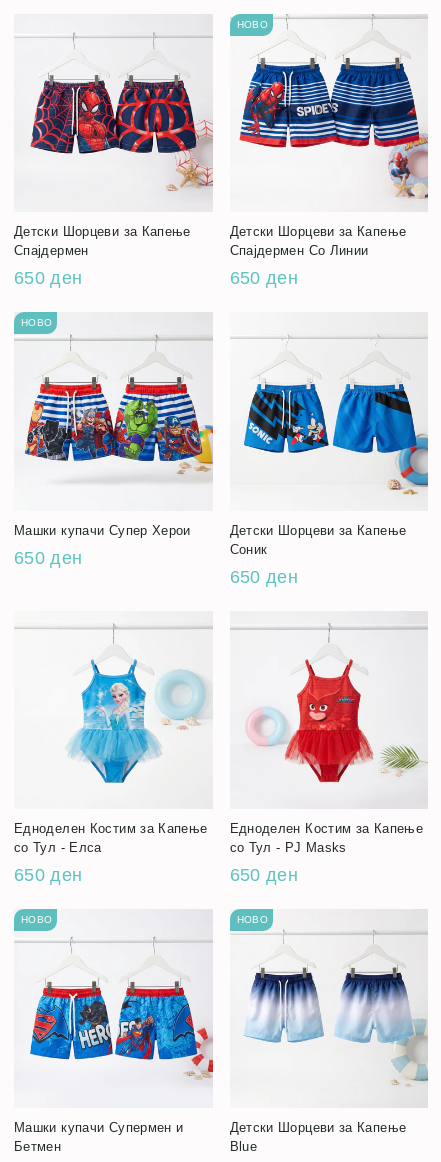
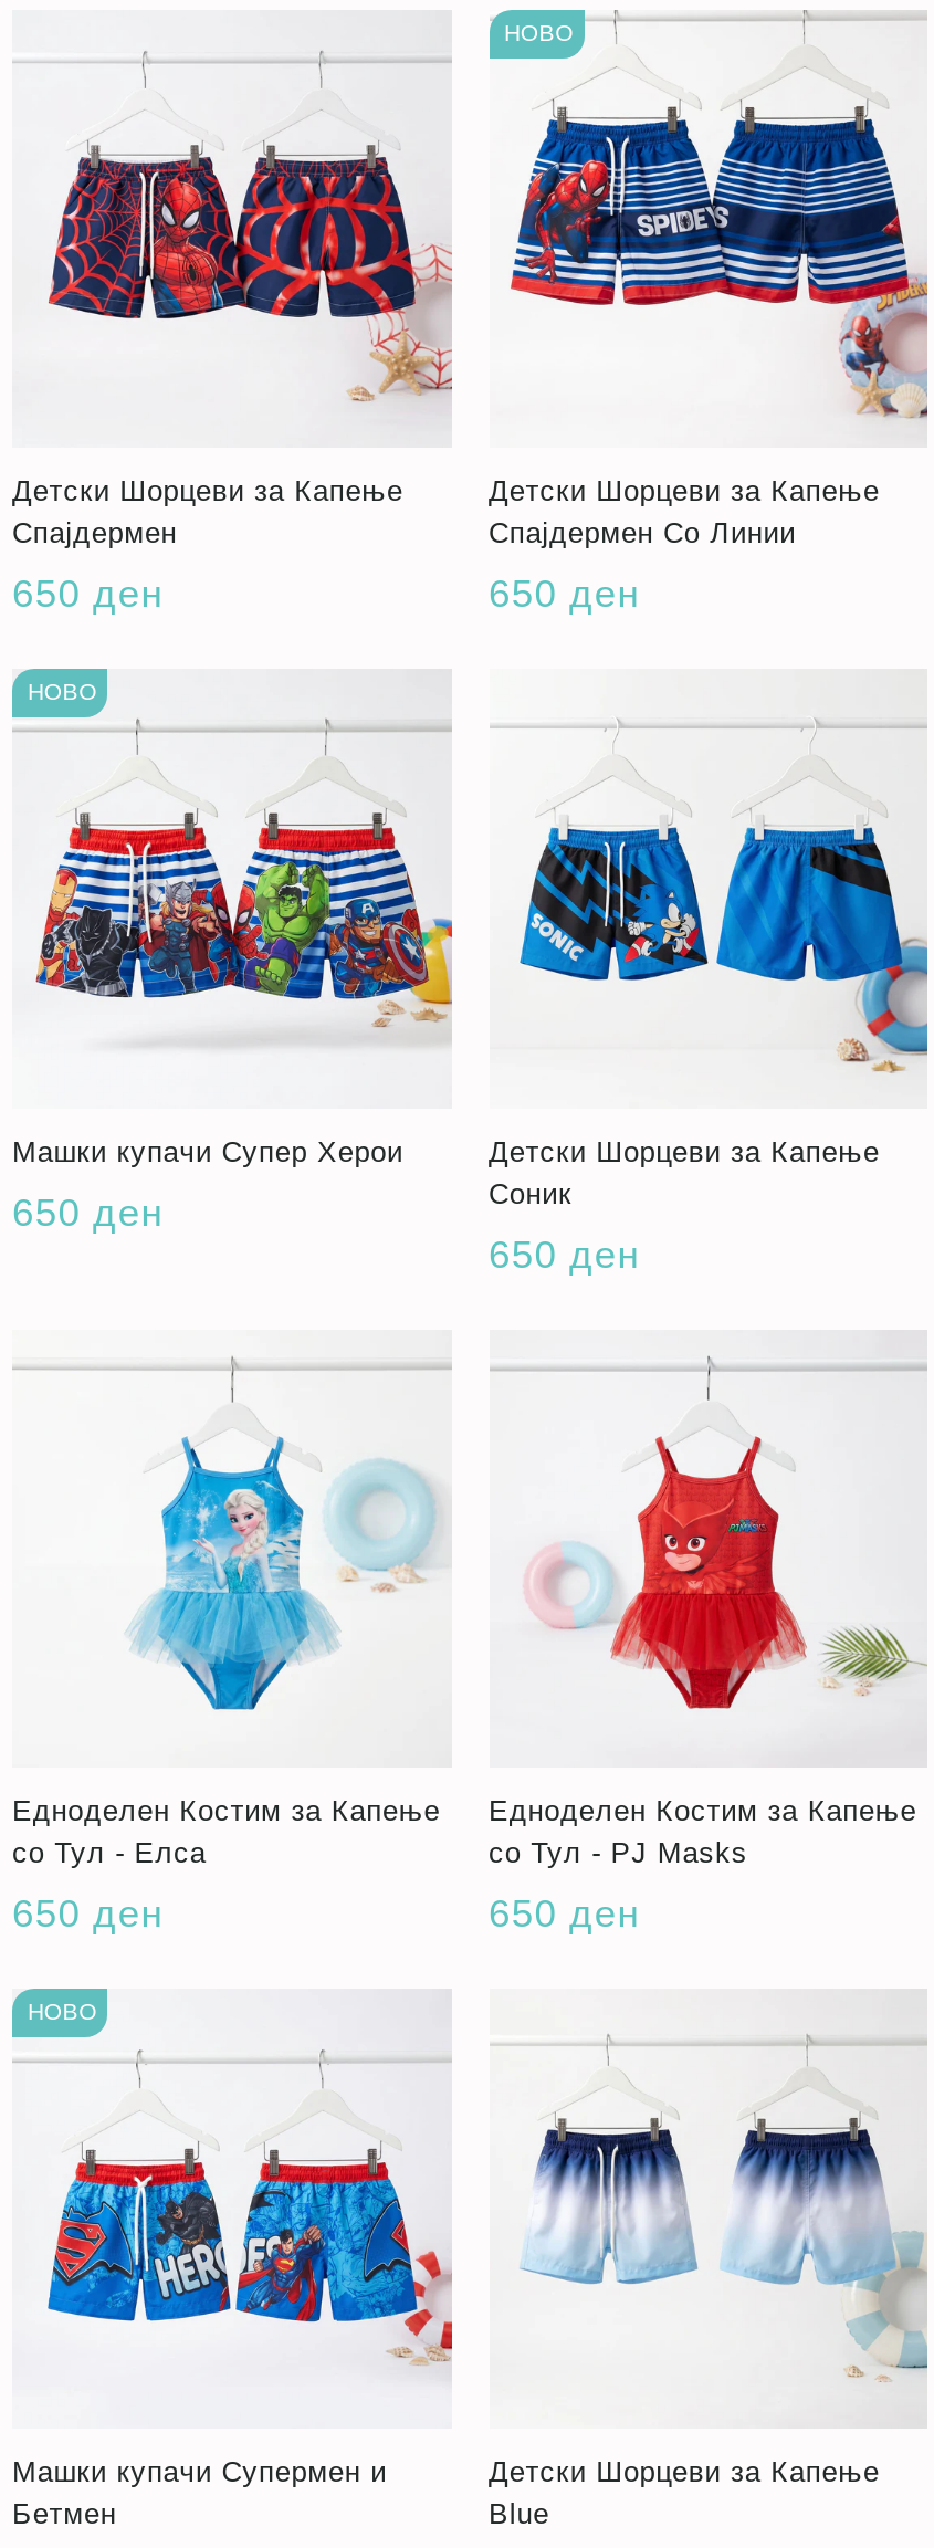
- НОВО
